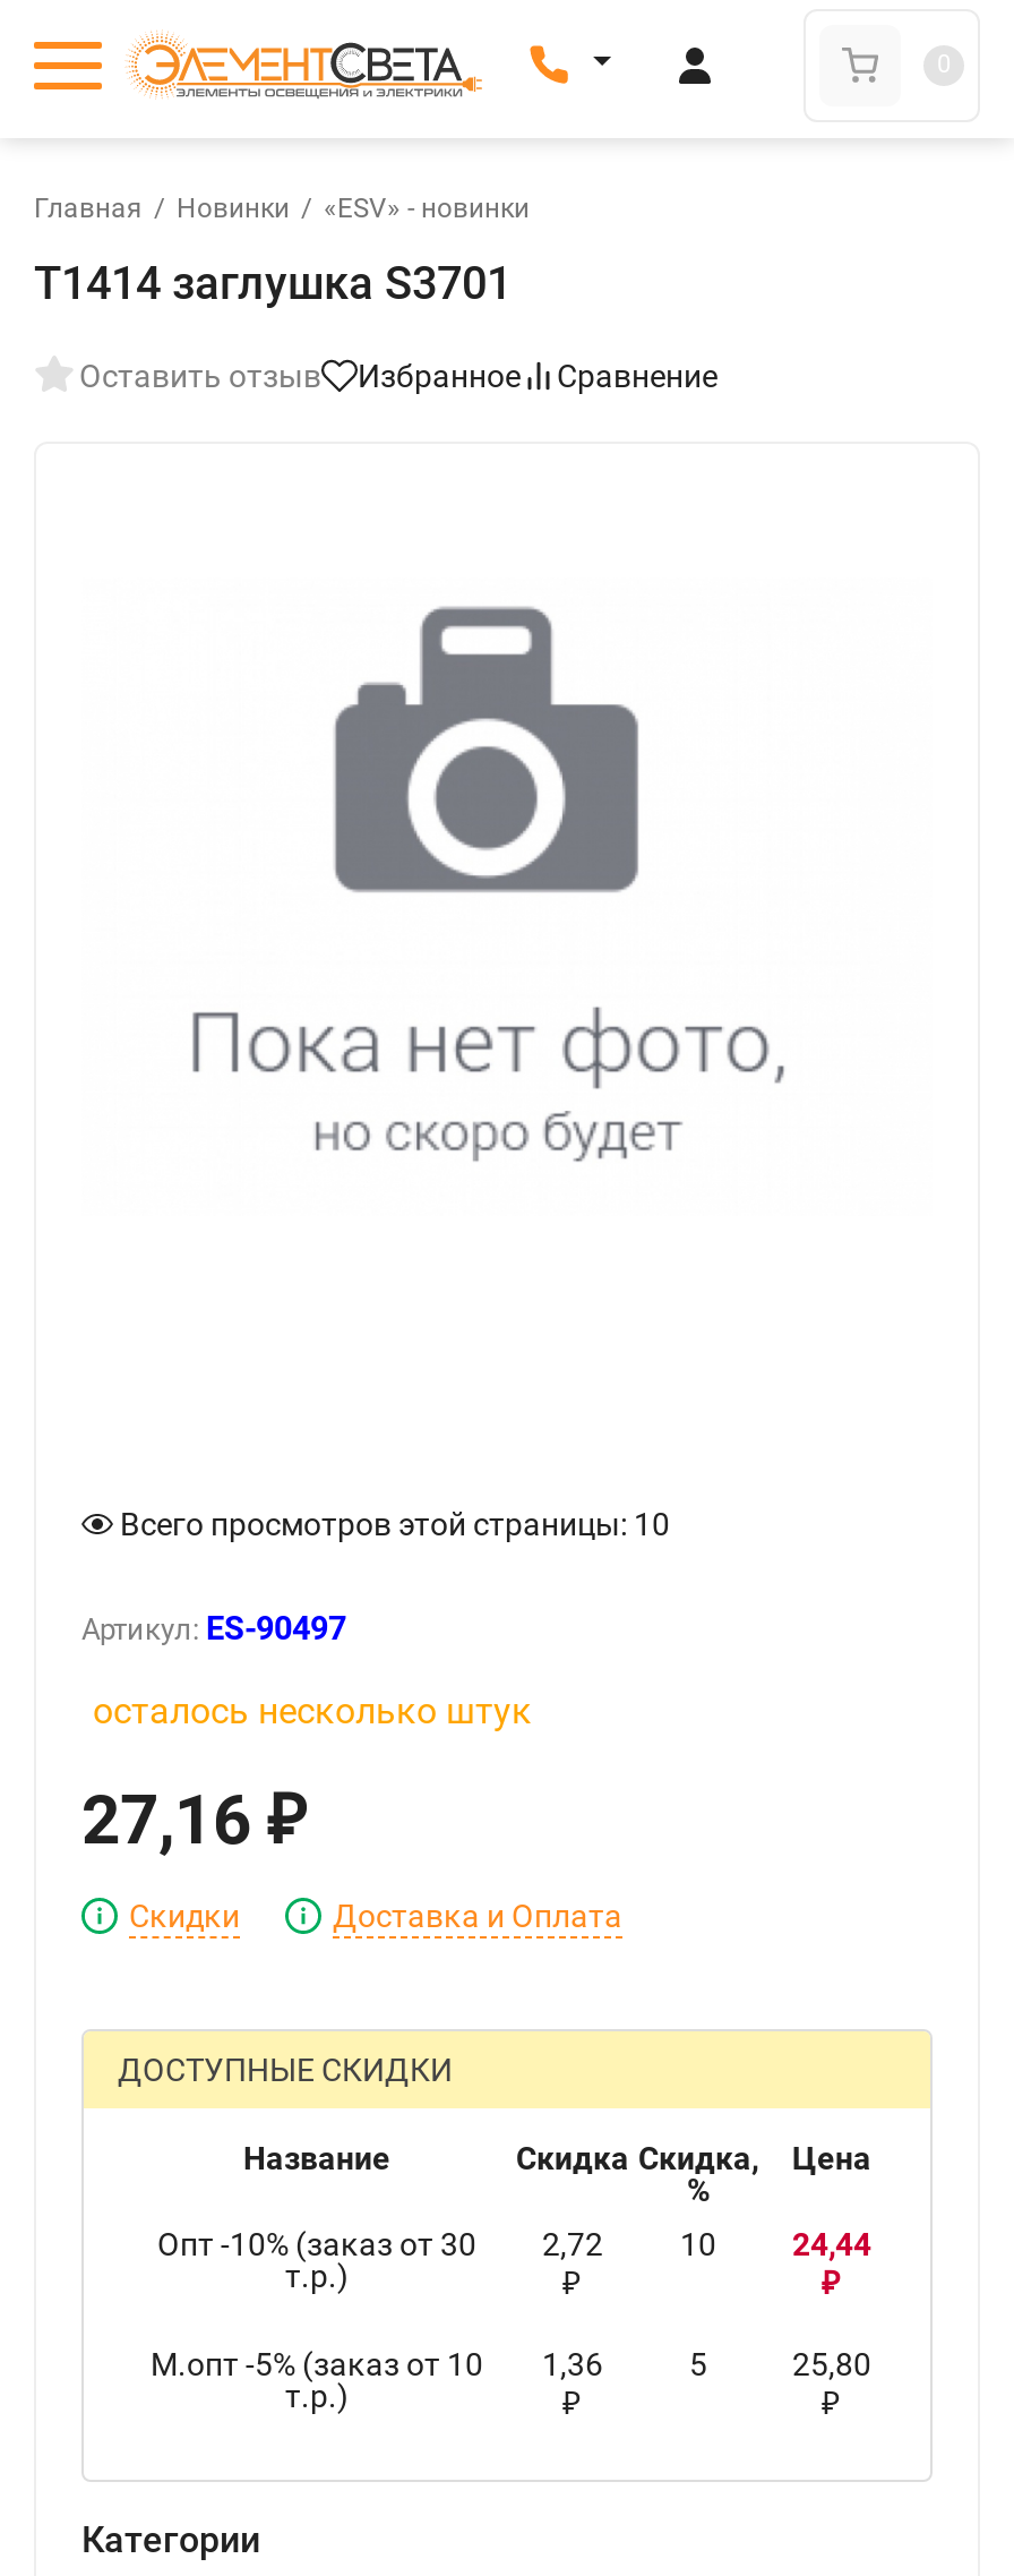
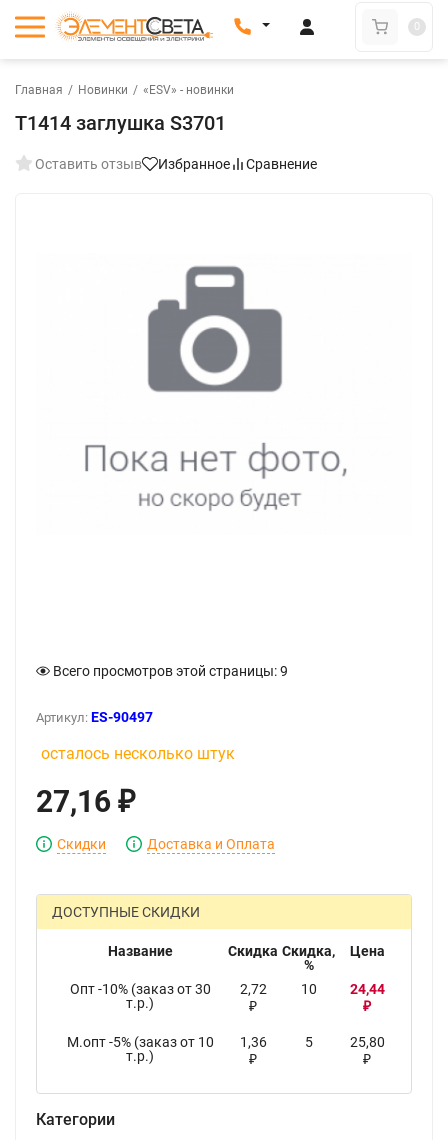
- Всего просмотров этой страницы: 10
+ Всего просмотров этой страницы: 9
